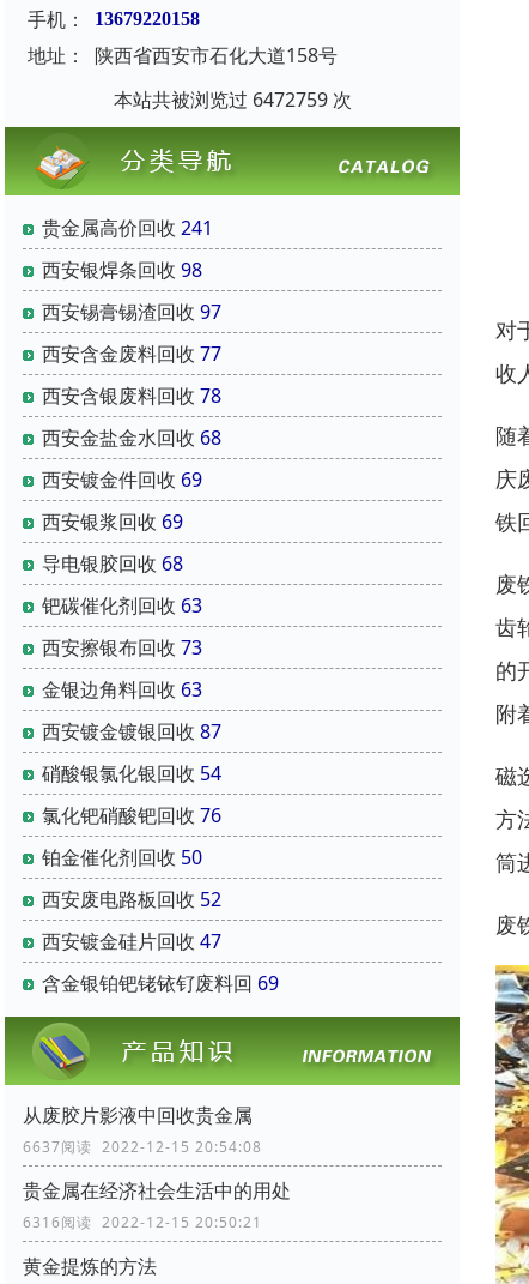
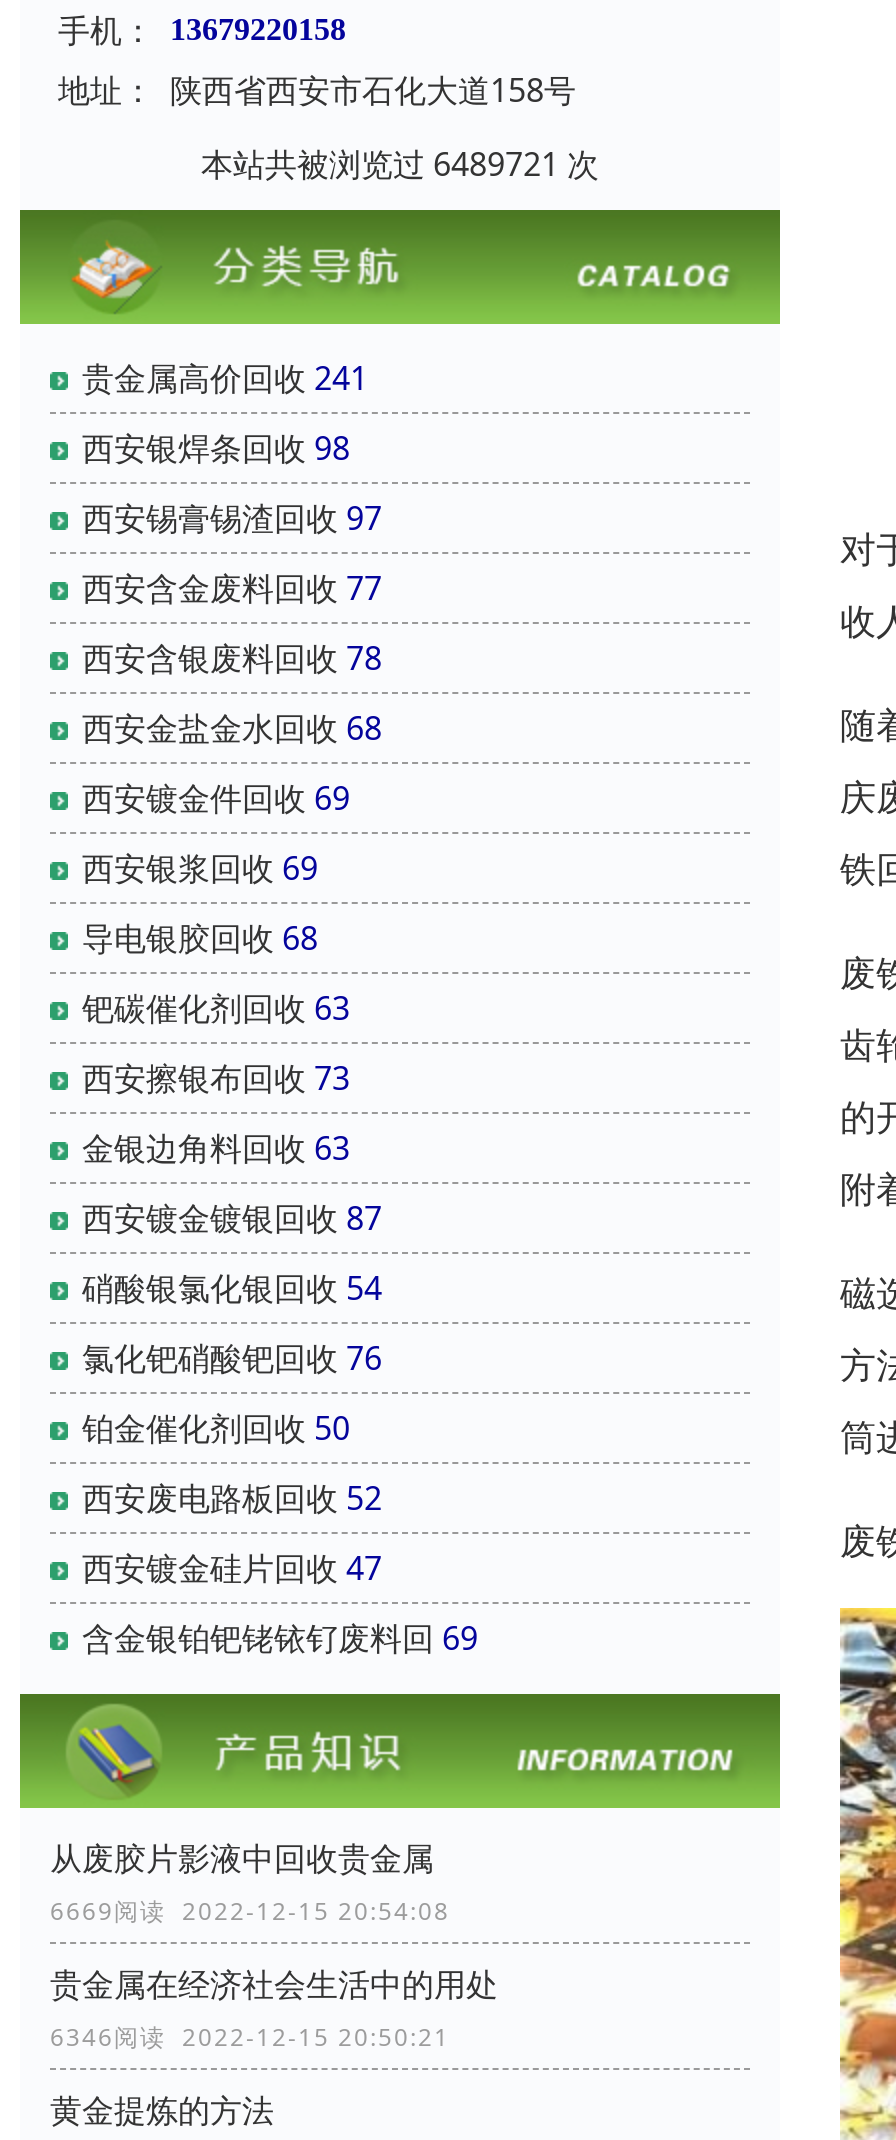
- 本站共被浏览过 6472759 次
+ 本站共被浏览过 6489721 次

- 6637阅读 2022-12-15 20:54:08
+ 6669阅读 2022-12-15 20:54:08

- 6316阅读 2022-12-15 20:50:21
+ 6346阅读 2022-12-15 20:50:21
